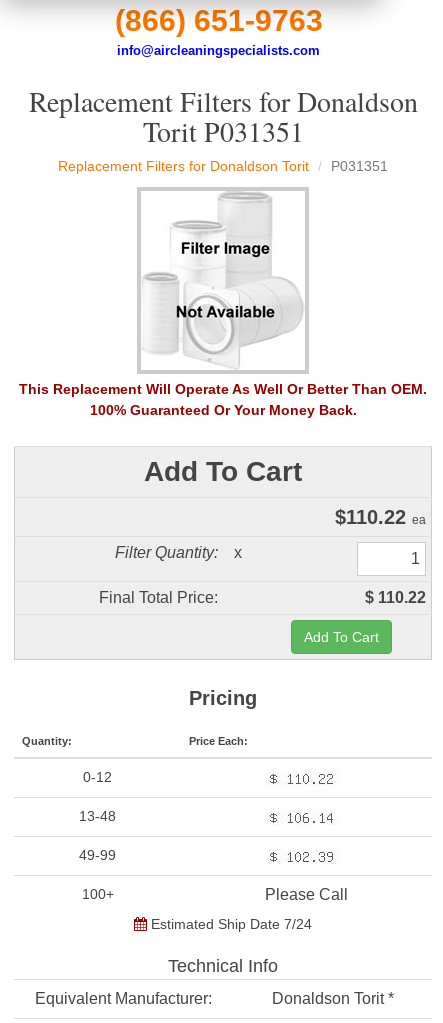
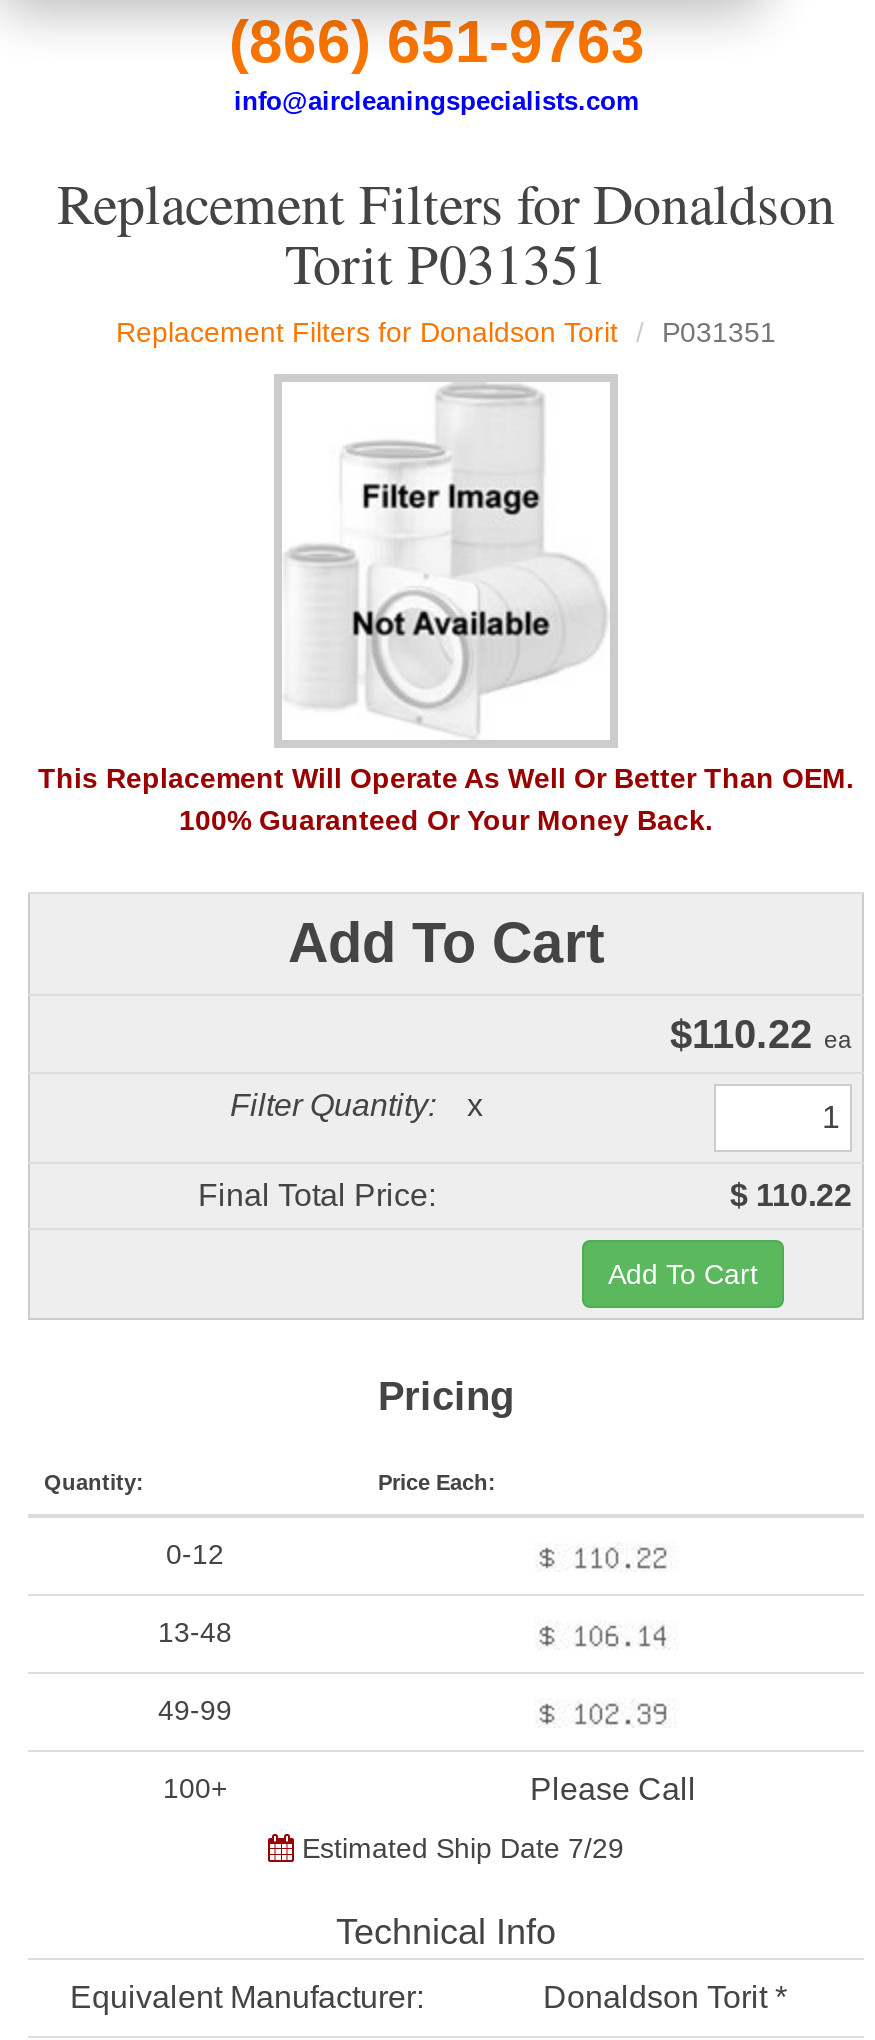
- Estimated Ship Date 7/24
+ Estimated Ship Date 7/29
